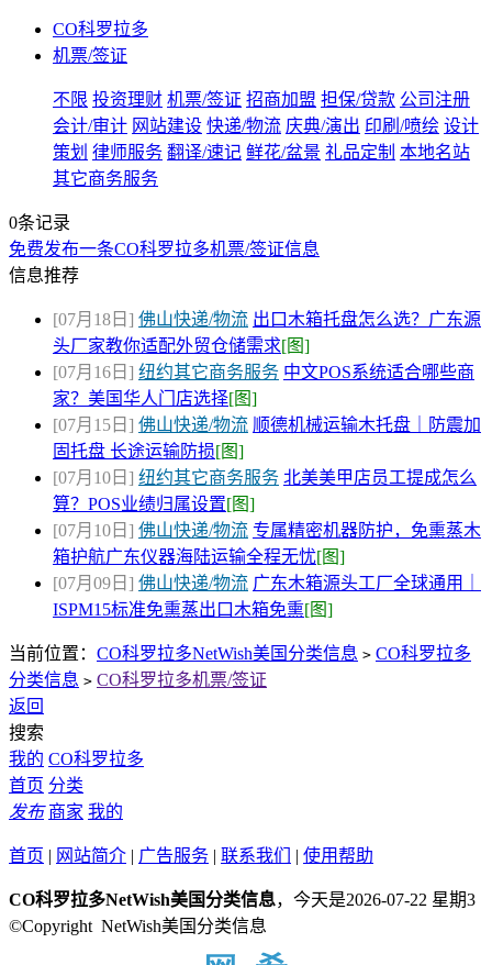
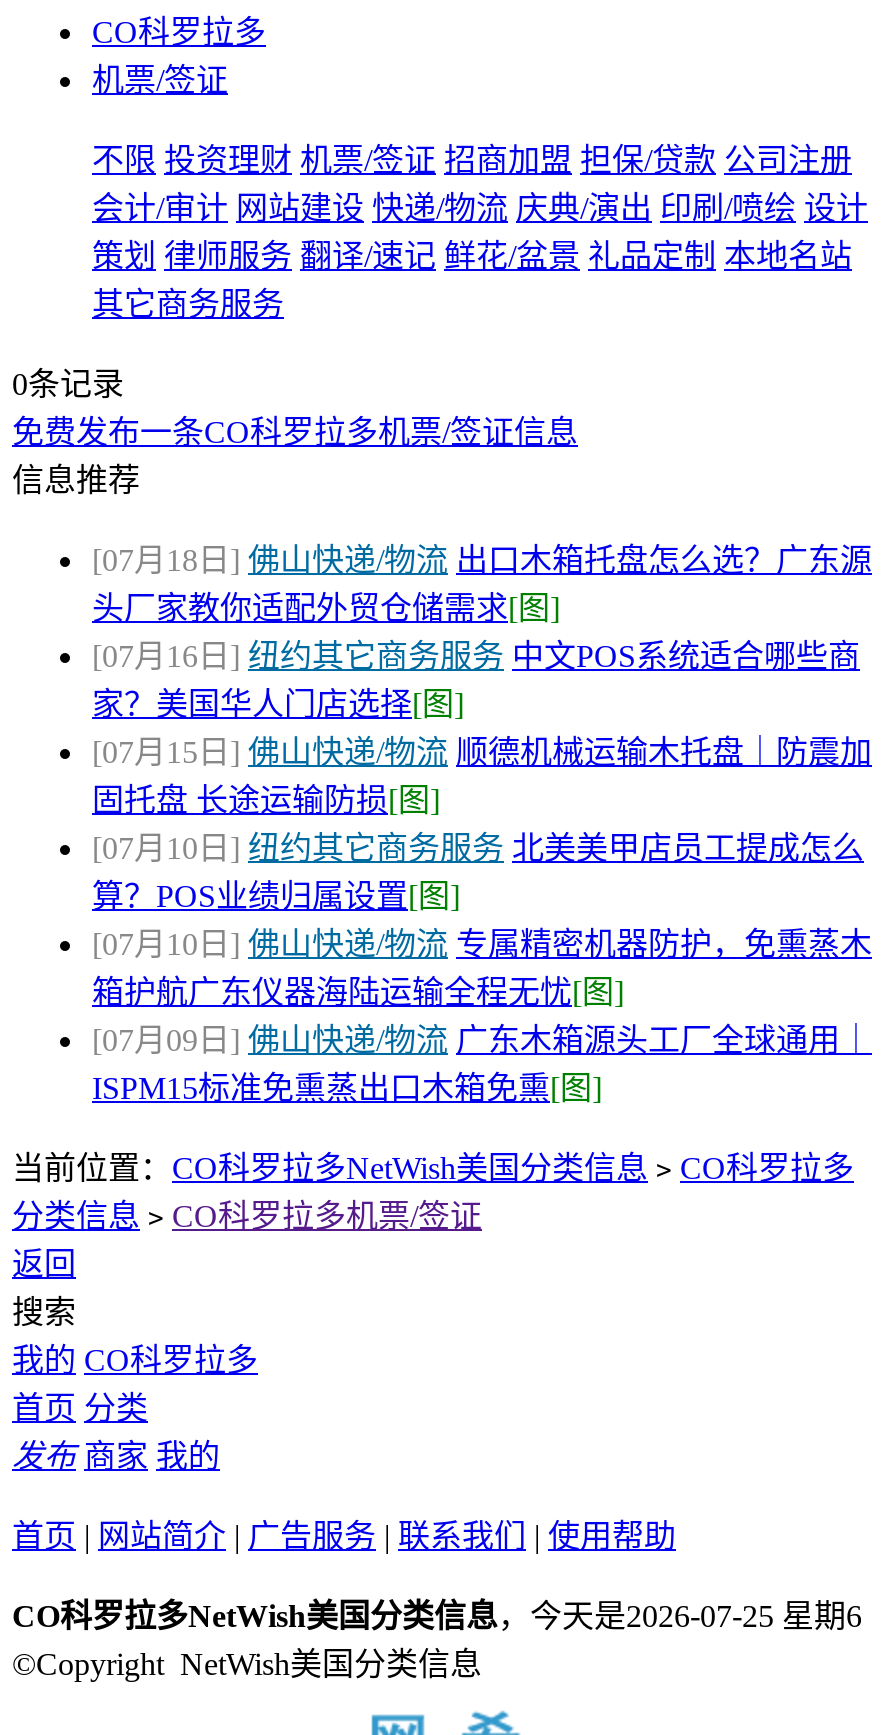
- CO科罗拉多NetWish美国分类信息，今天是2026-07-22 星期3
+ CO科罗拉多NetWish美国分类信息，今天是2026-07-25 星期6
